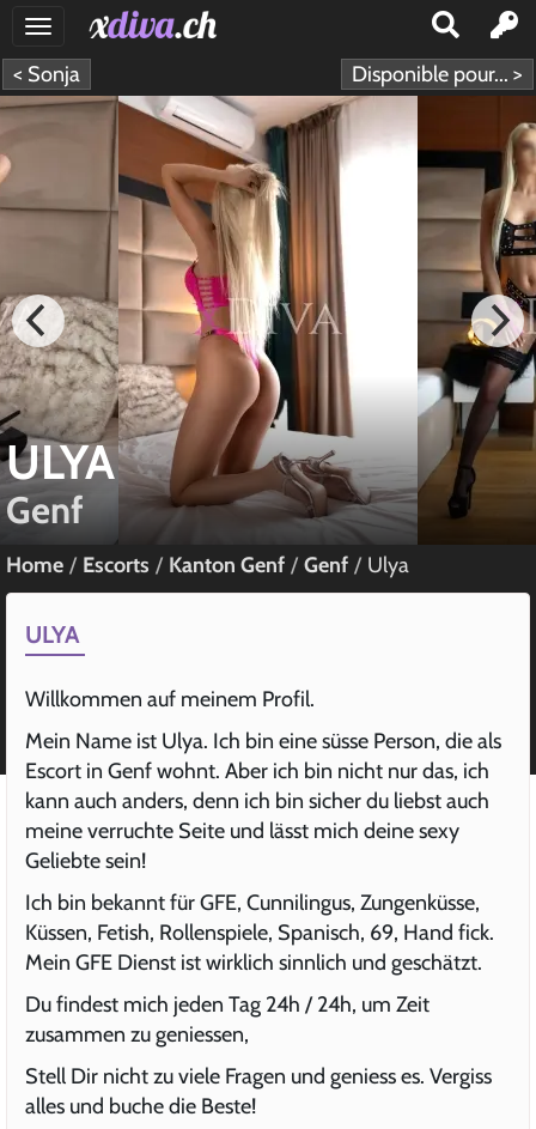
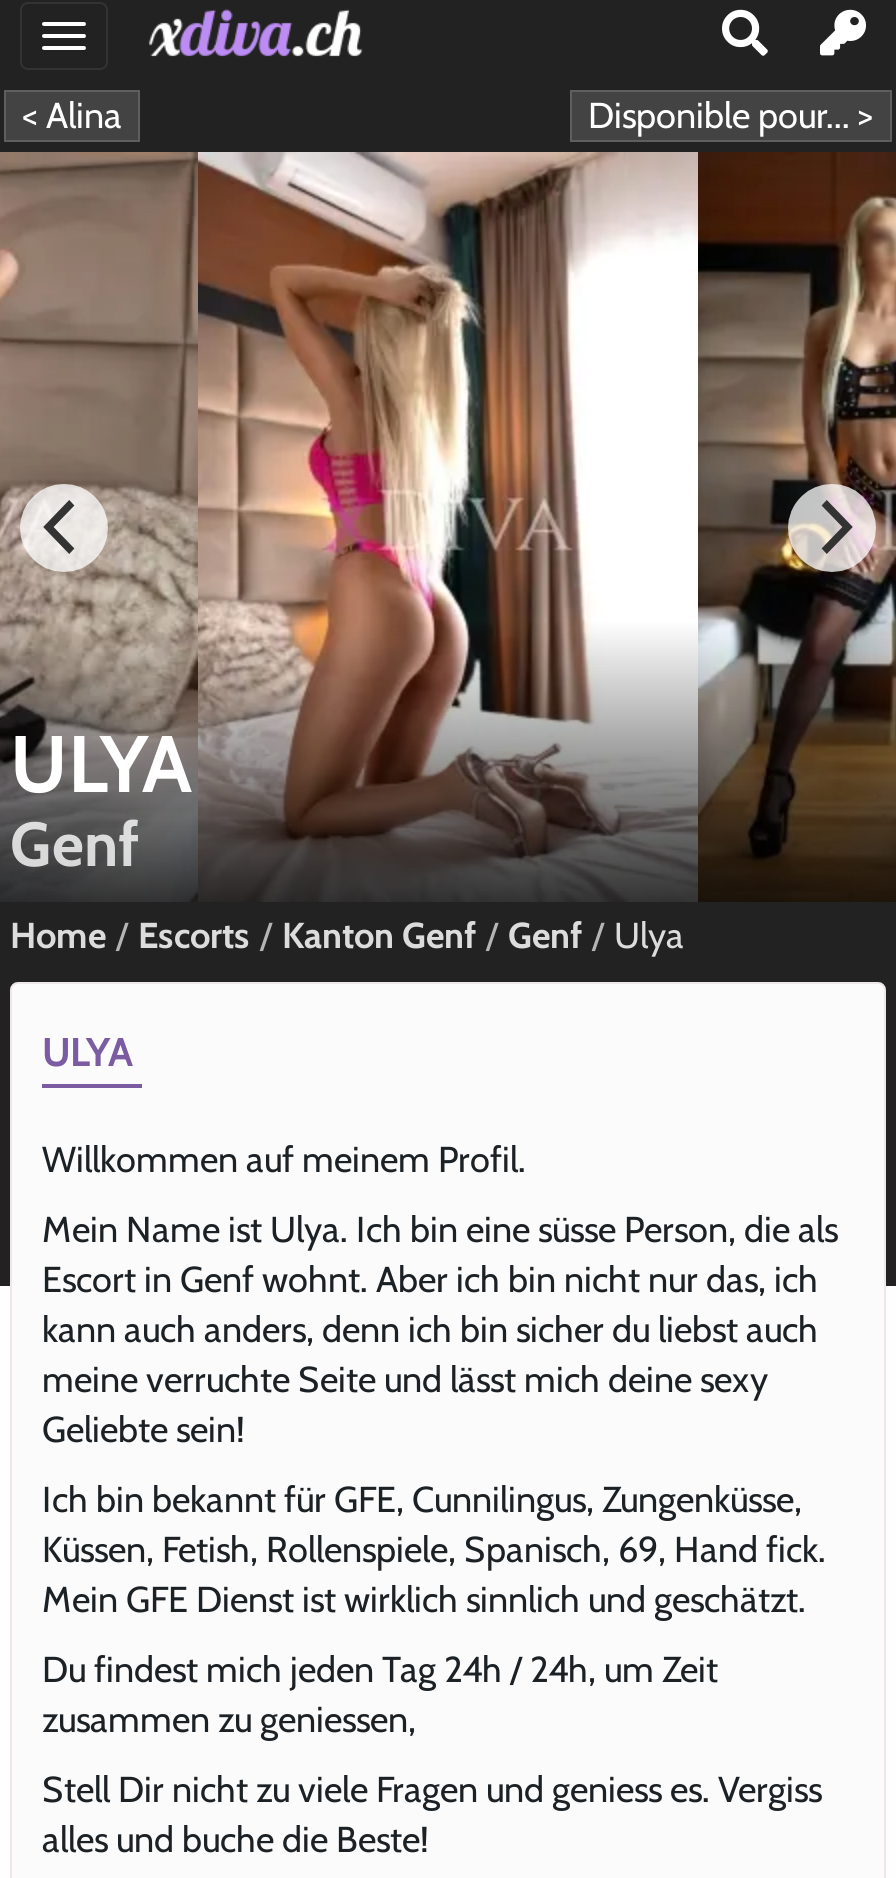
- < Sonja
+ < Alina
